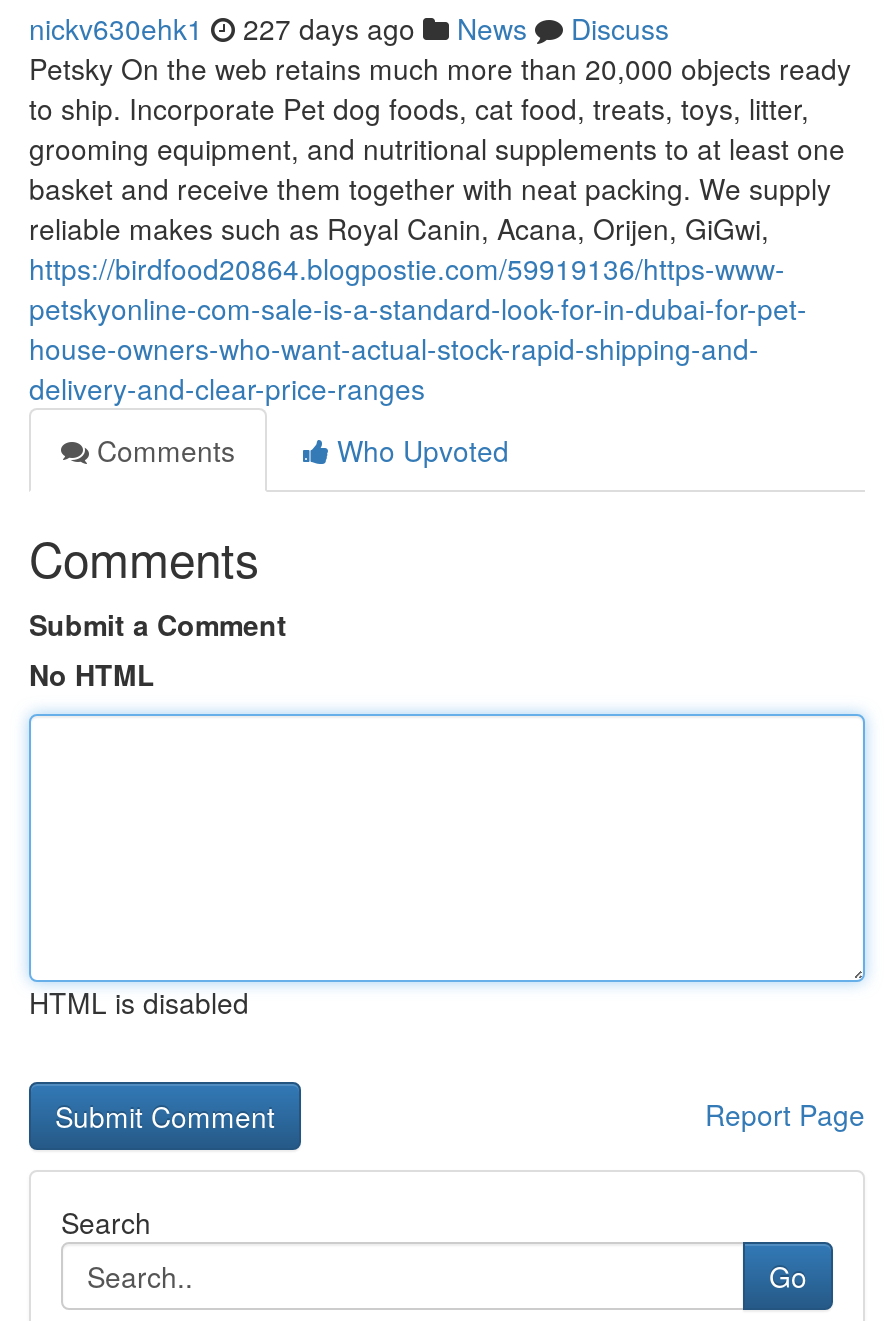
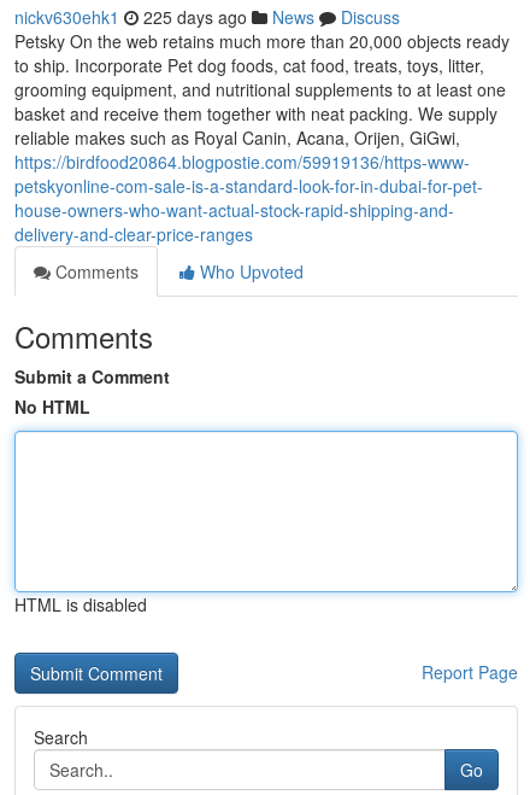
- nickv630ehk1 227 days ago News Discuss
+ nickv630ehk1 225 days ago News Discuss
